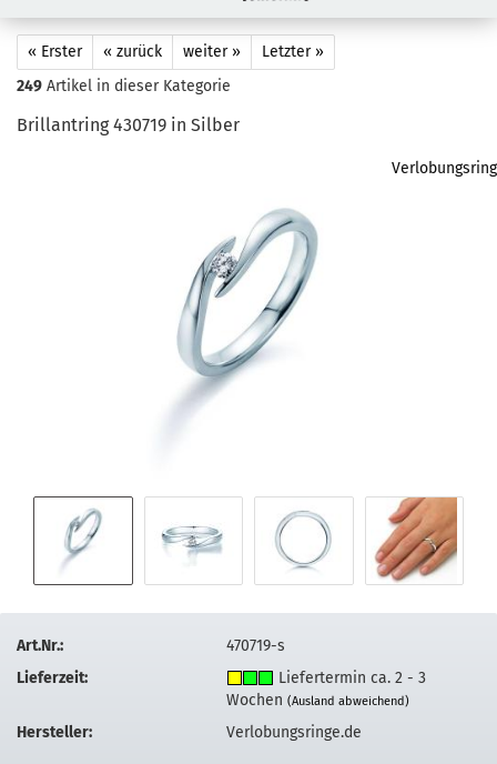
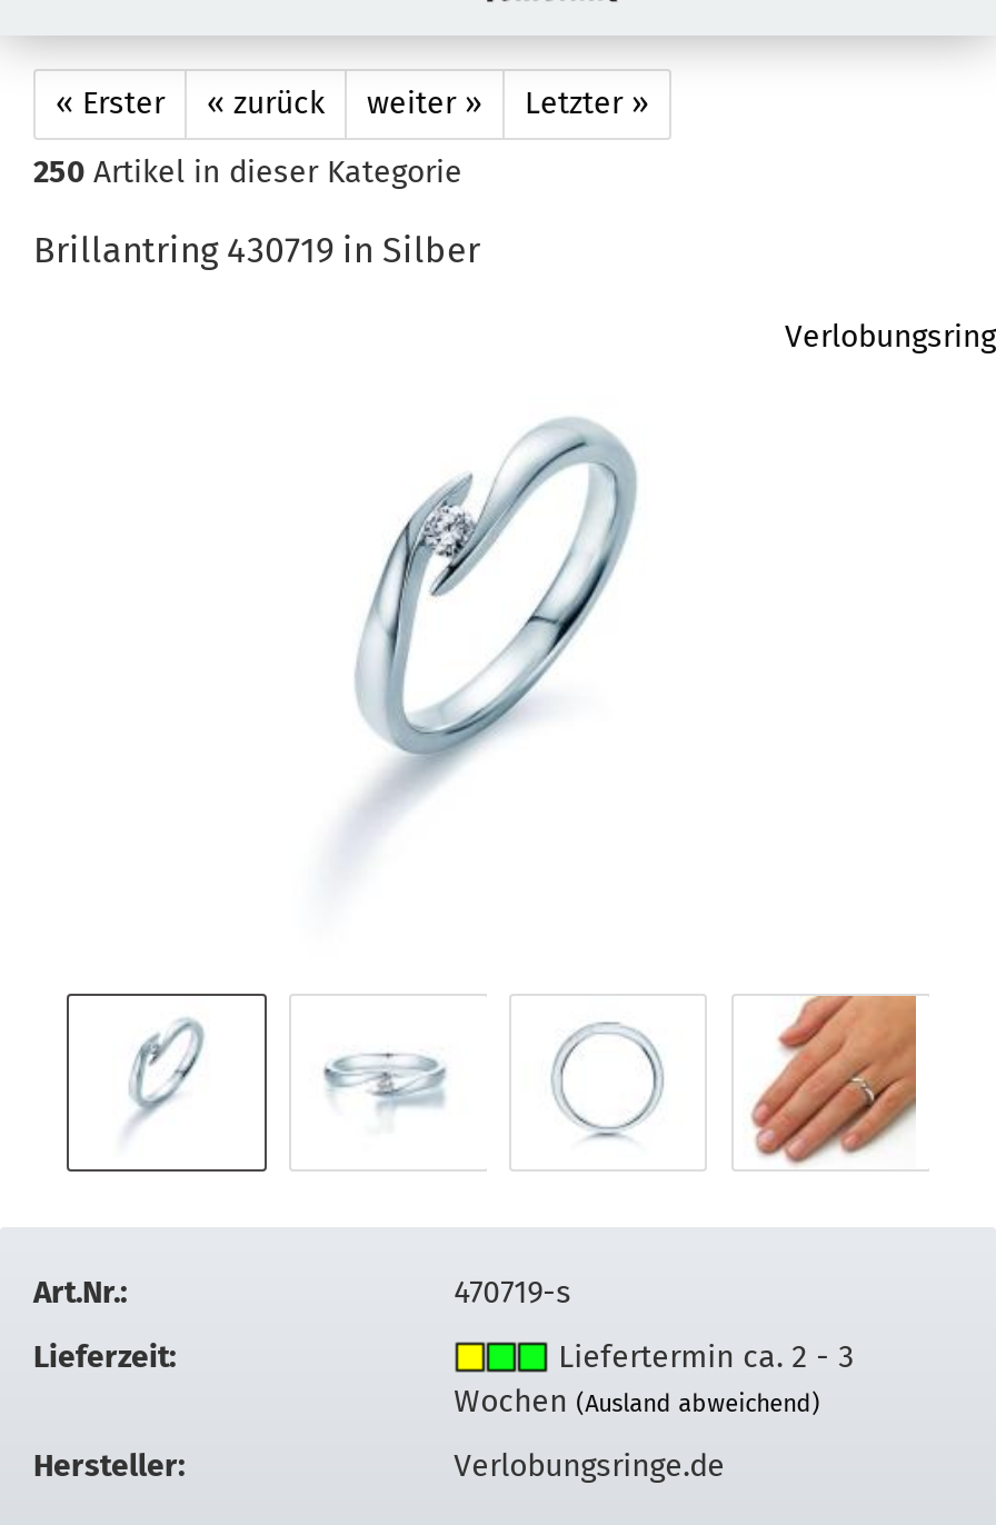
- 249 Artikel in dieser Kategorie
+ 250 Artikel in dieser Kategorie
